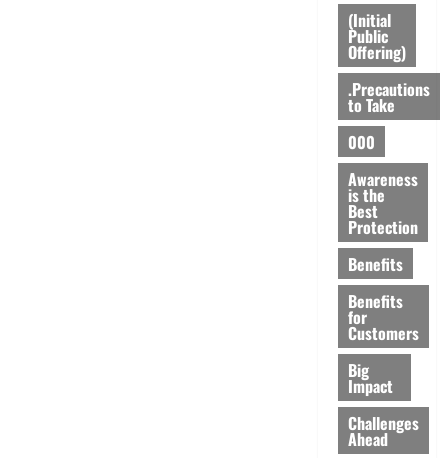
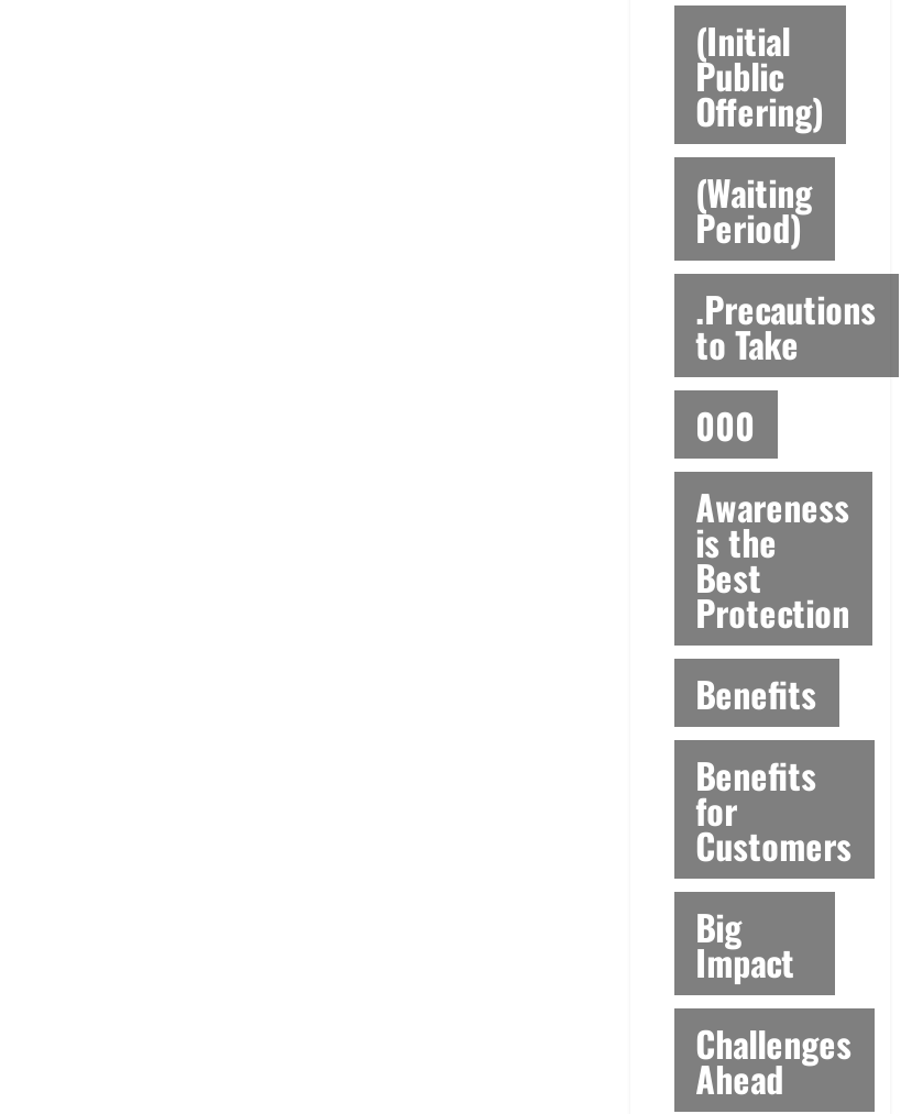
+ (Waiting
+ Period)
